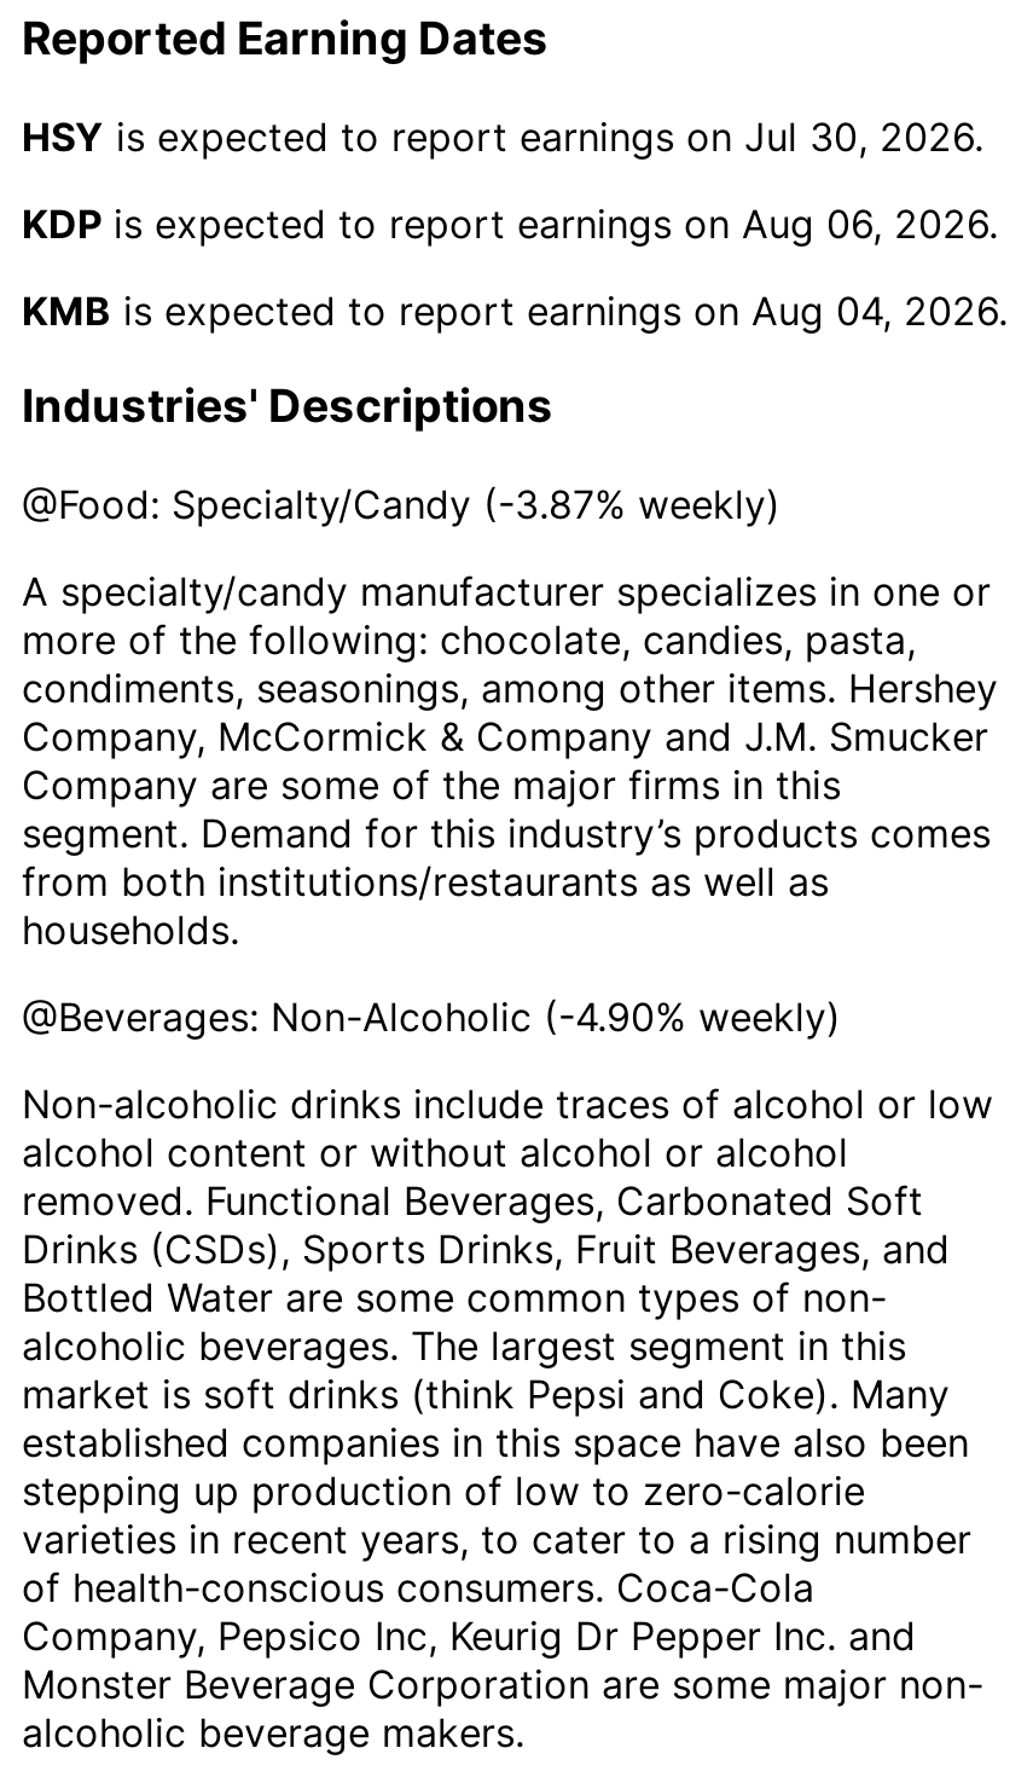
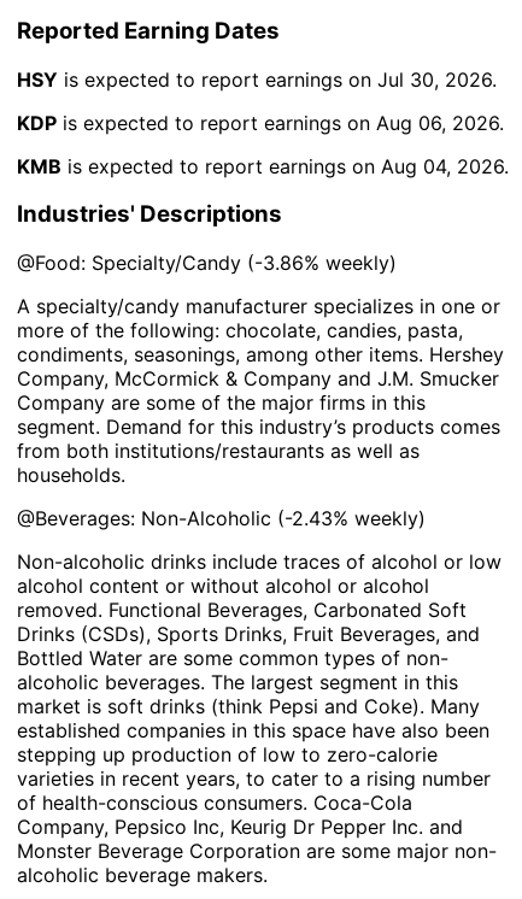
- @Food: Specialty/Candy (-3.87% weekly)
+ @Food: Specialty/Candy (-3.86% weekly)

- @Beverages: Non-Alcoholic (-4.90% weekly)
+ @Beverages: Non-Alcoholic (-2.43% weekly)
